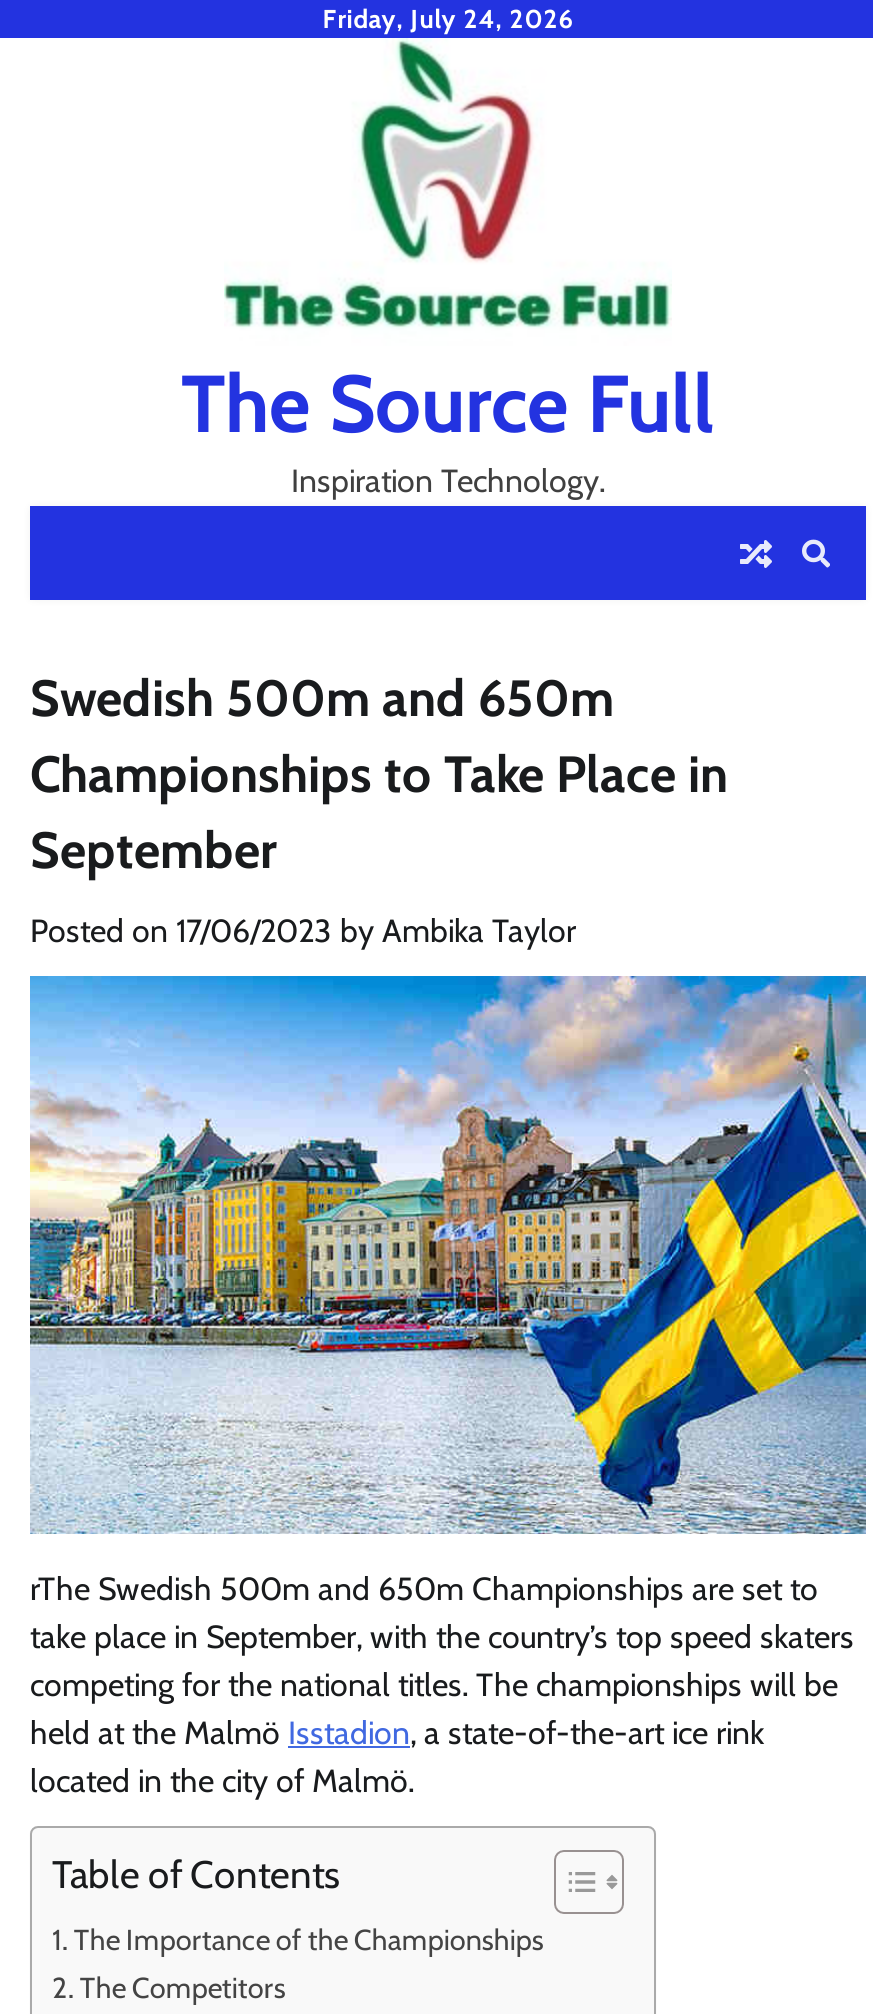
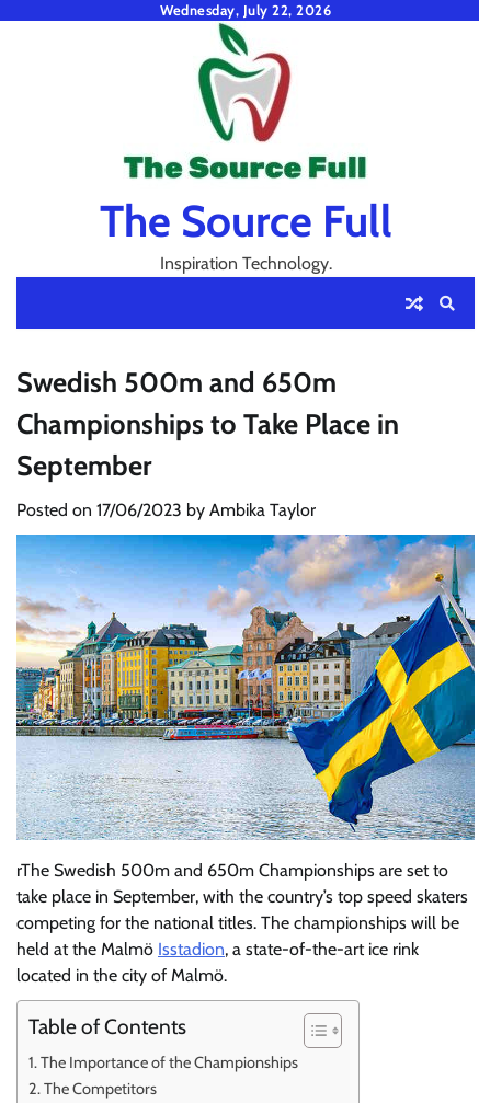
- Friday, July 24, 2026
+ Wednesday, July 22, 2026
